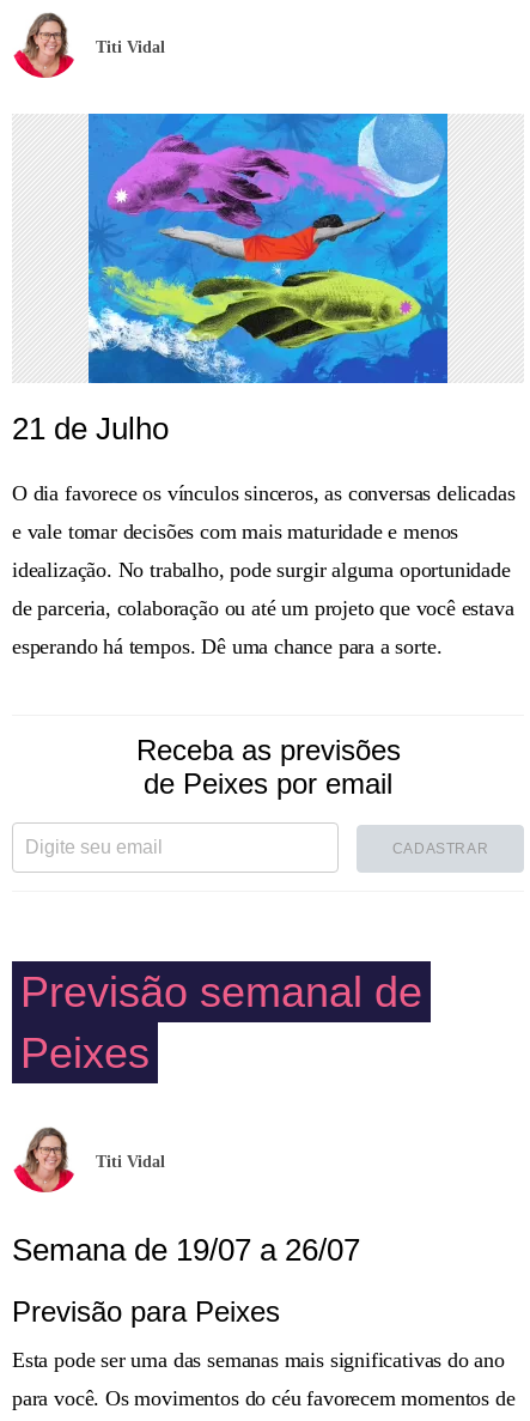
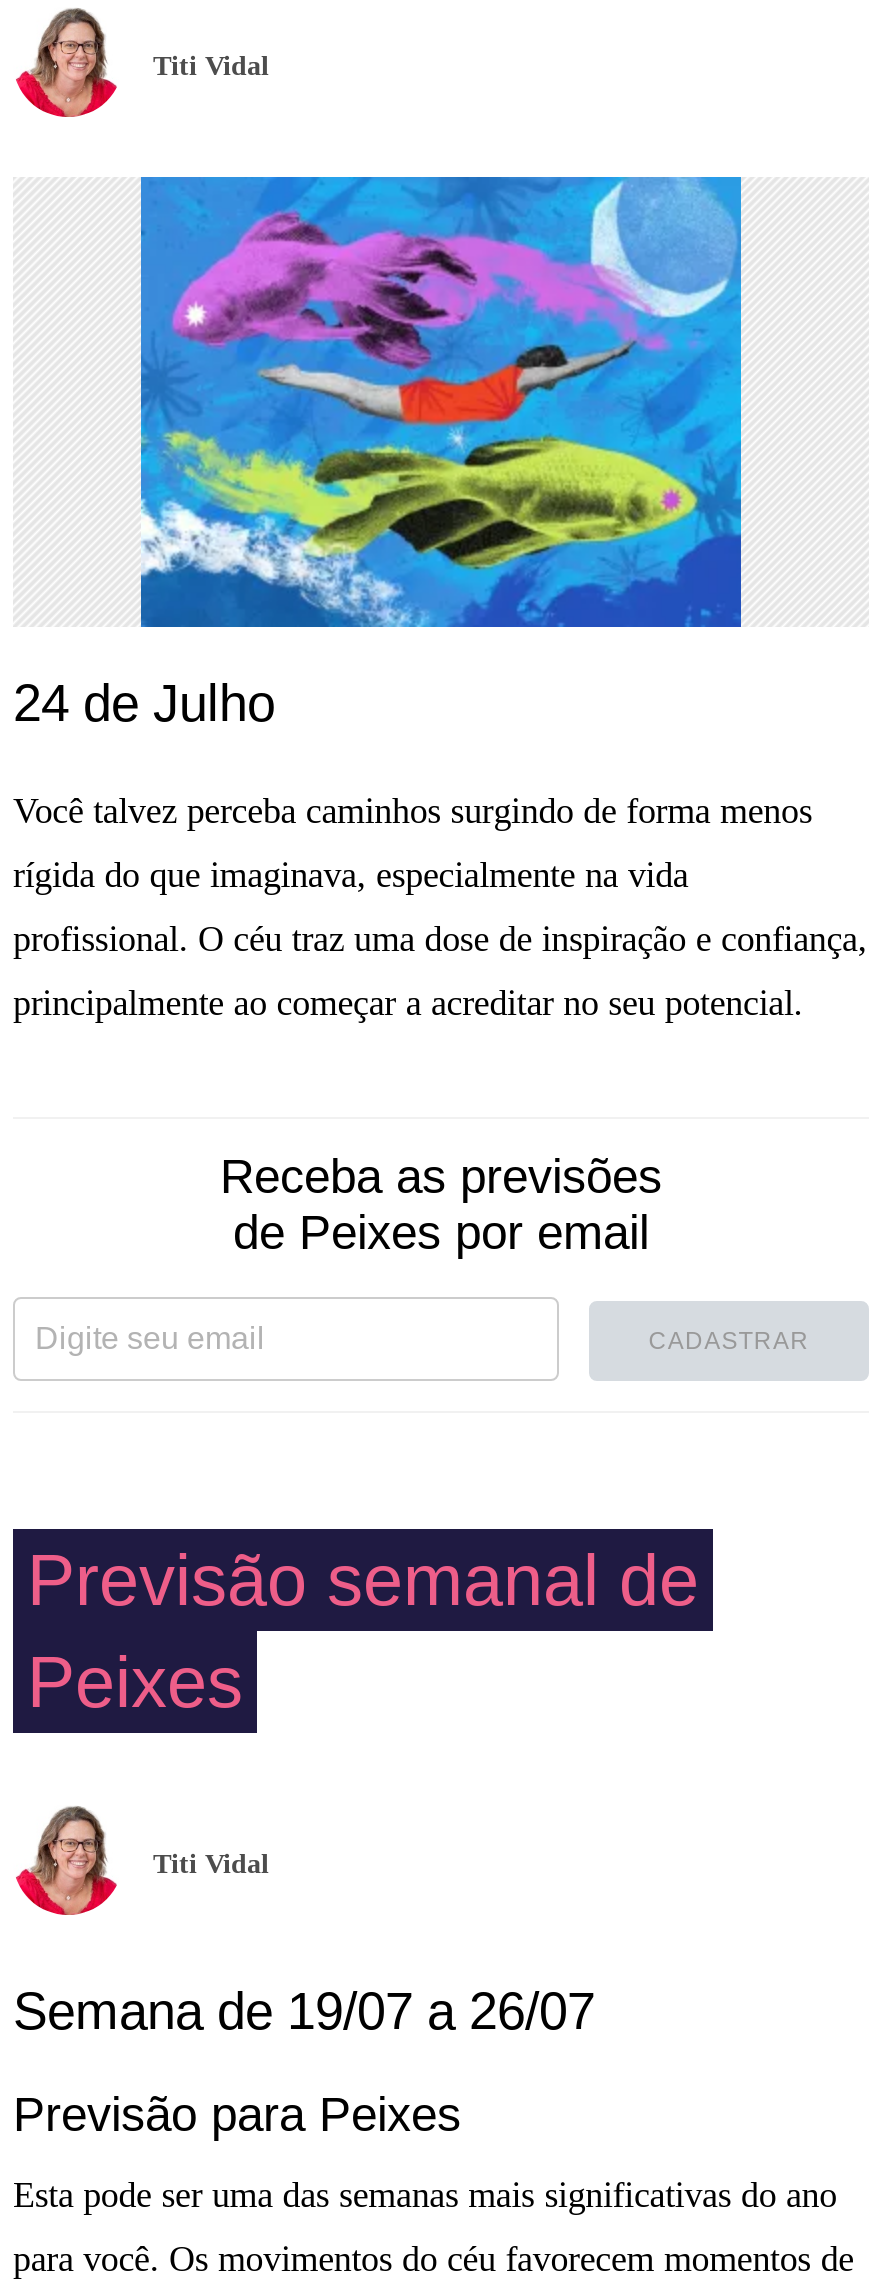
- 21 de Julho
- O dia favorece os vínculos sinceros, as conversas delicadas
- e vale tomar decisões com mais maturidade e menos
- idealização. No trabalho, pode surgir alguma oportunidade
- de parceria, colaboração ou até um projeto que você estava
- esperando há tempos. Dê uma chance para a sorte.
+ 24 de Julho
+ Você talvez perceba caminhos surgindo de forma menos
+ rígida do que imaginava, especialmente na vida
+ profissional. O céu traz uma dose de inspiração e confiança,
+ principalmente ao começar a acreditar no seu potencial.
